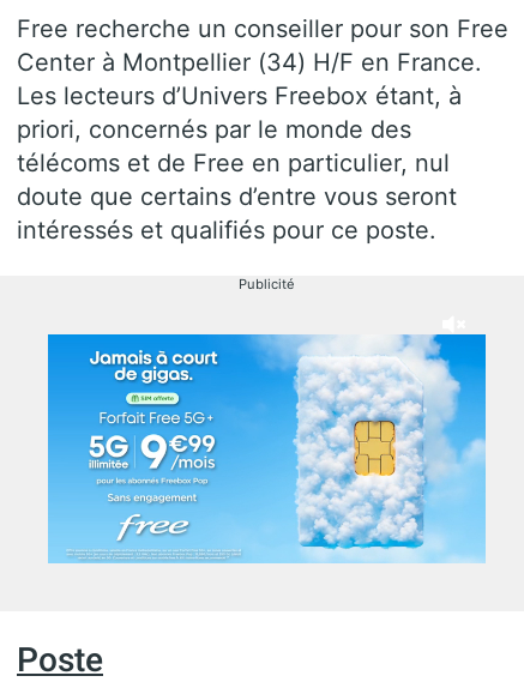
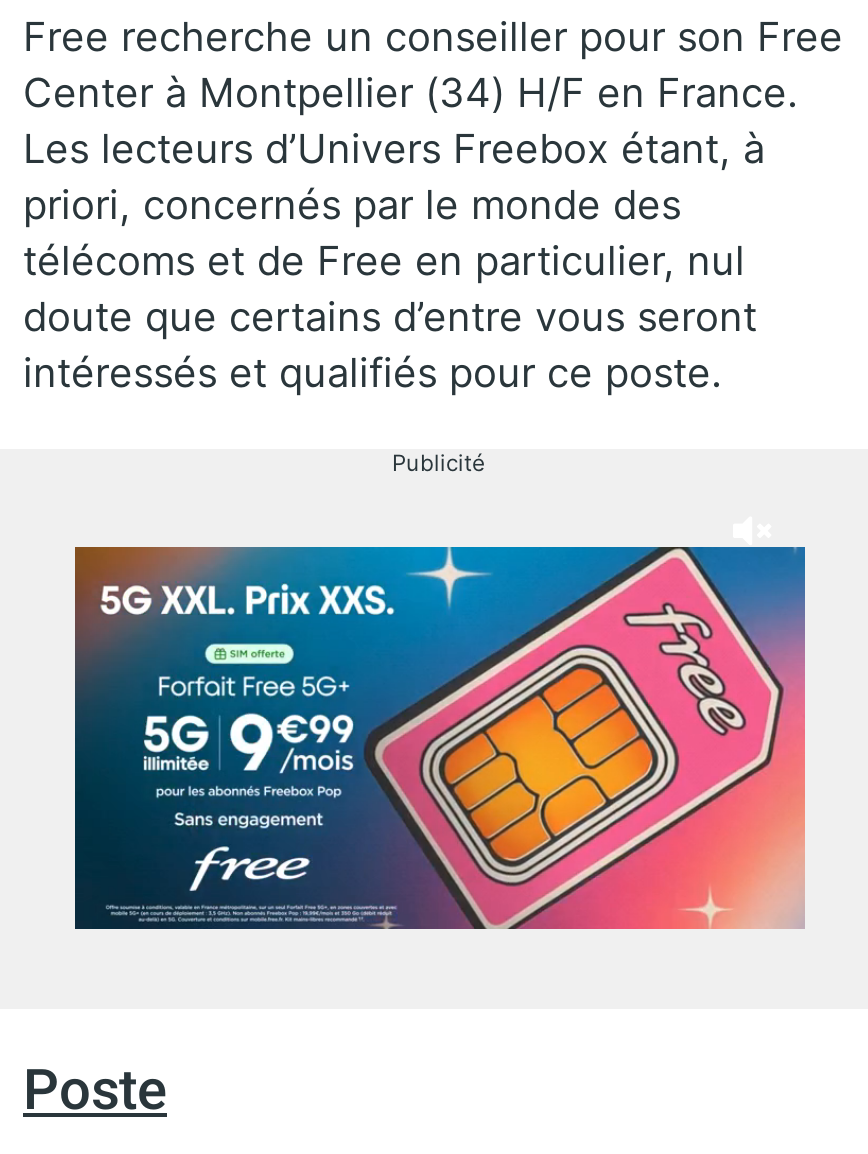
- [image]
+ [image]
